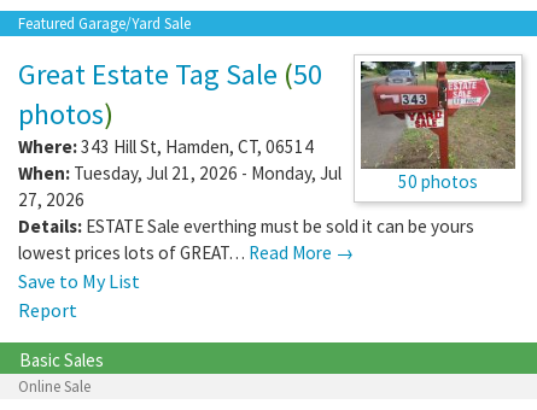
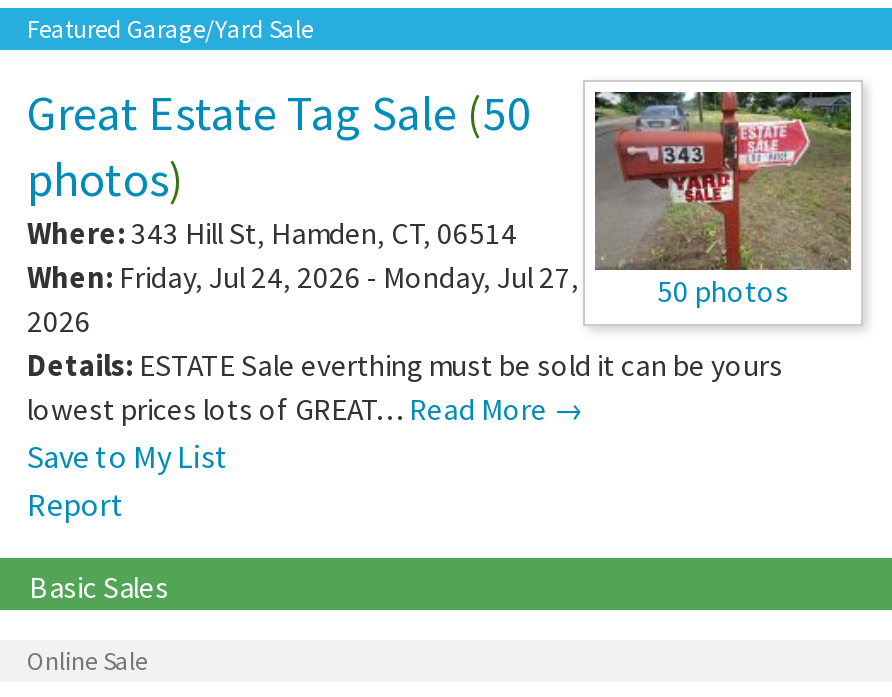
- When: Tuesday, Jul 21, 2026 - Monday, Jul
- 27, 2026
+ When: Friday, Jul 24, 2026 - Monday, Jul 27,
+ 2026
